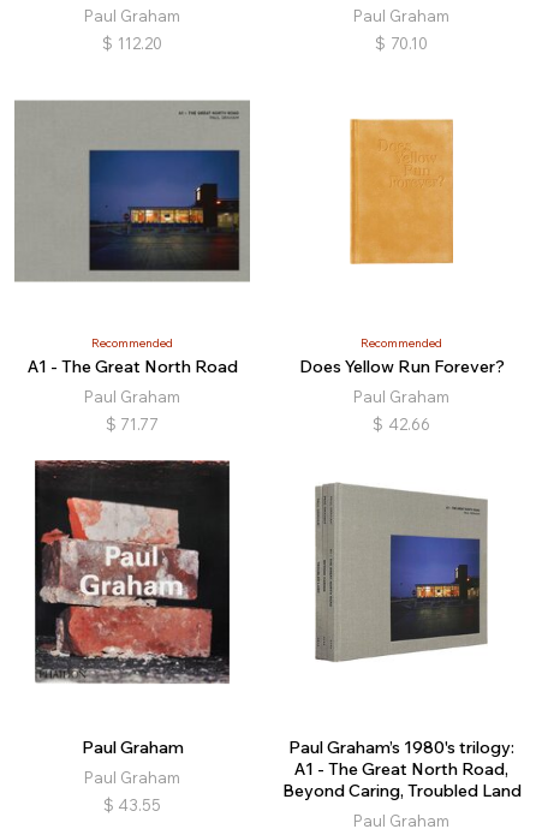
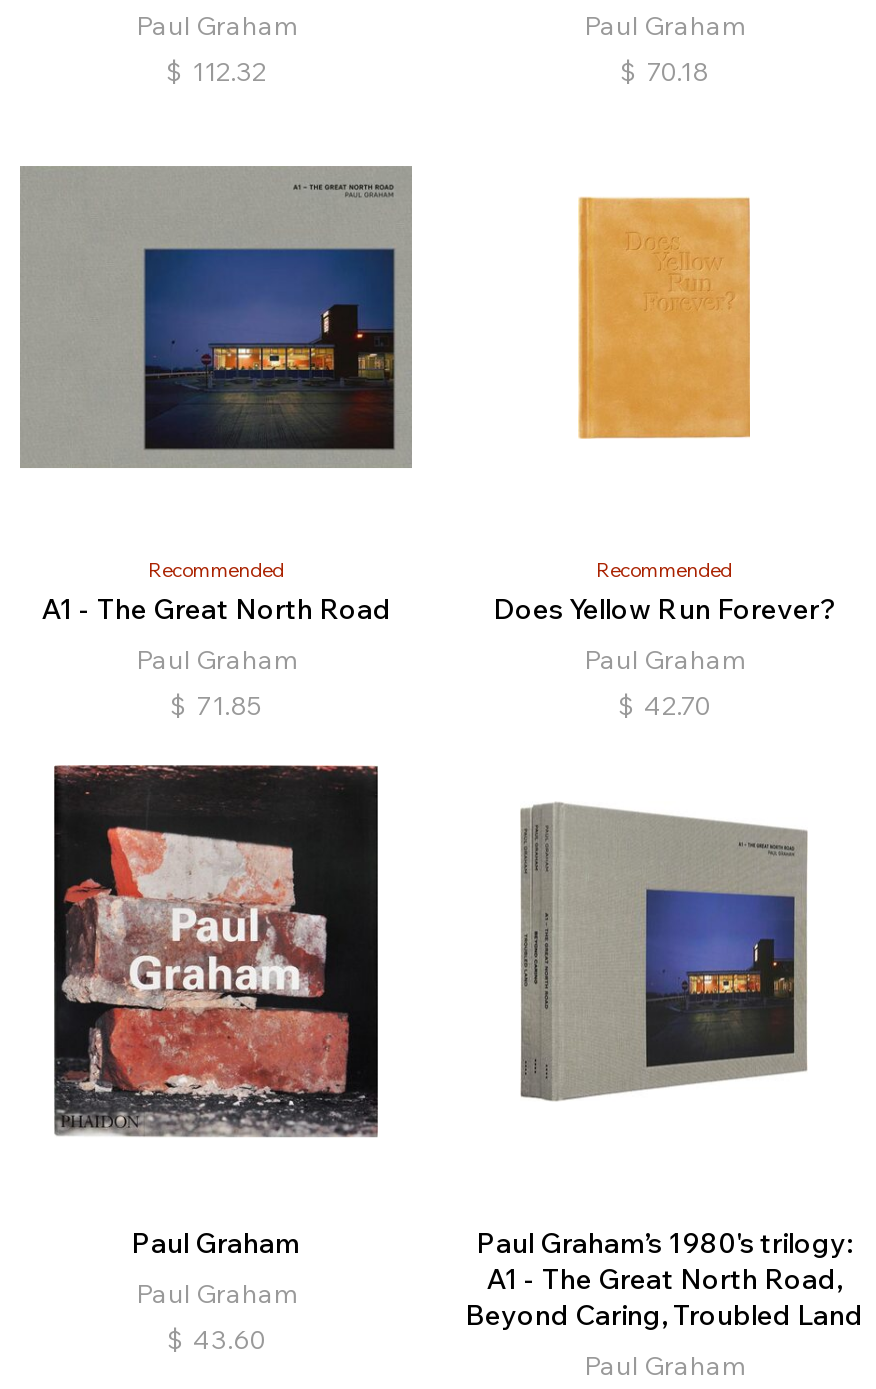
- $ 112.20
+ $ 112.32

- $ 70.10
+ $ 70.18

- $ 71.77
+ $ 71.85

- $ 42.66
+ $ 42.70

- $ 43.55
+ $ 43.60
